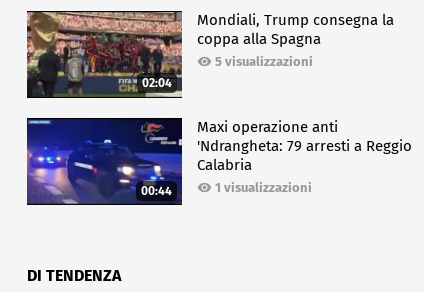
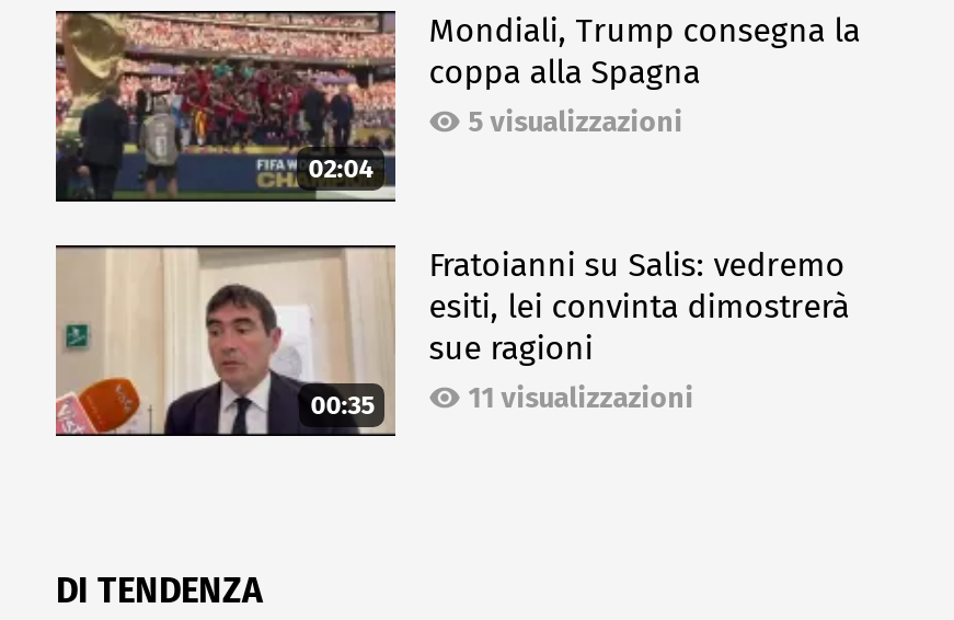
- [image]
- 00:44
+ [image]
+ 00:35

- Maxi operazione anti
- 'Ndrangheta: 79 arresti a Reggio
- Calabria
- 1 visualizzazioni
+ Fratoianni su Salis: vedremo
+ esiti, lei convinta dimostrerà
+ sue ragioni
+ 11 visualizzazioni
